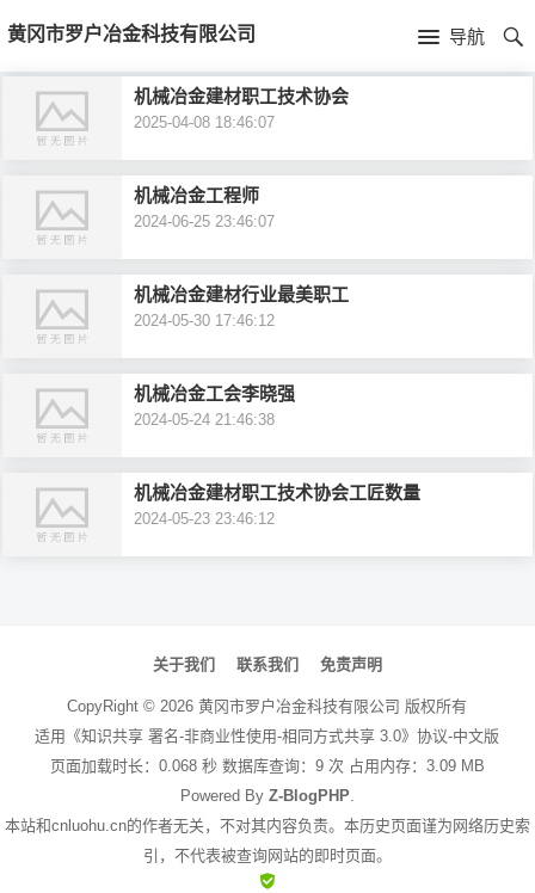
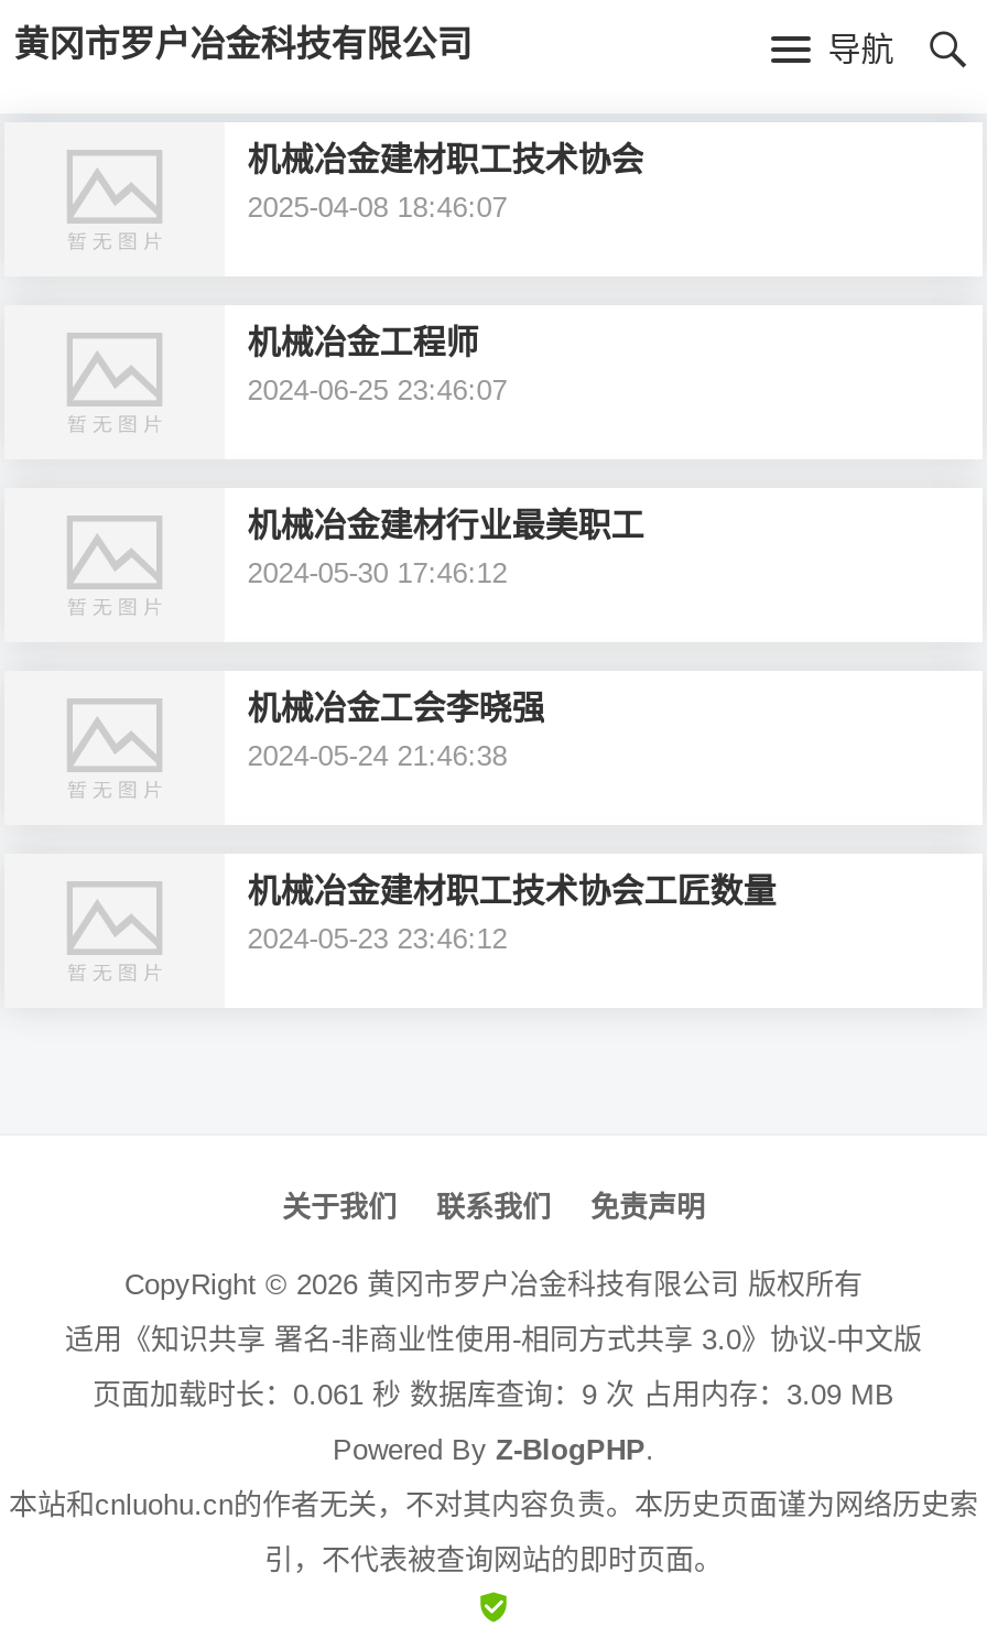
- 页面加载时长：0.068 秒 数据库查询：9 次 占用内存：3.09 MB
+ 页面加载时长：0.061 秒 数据库查询：9 次 占用内存：3.09 MB
